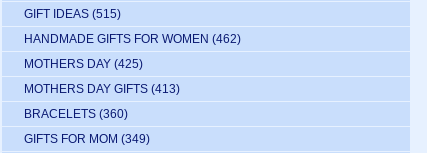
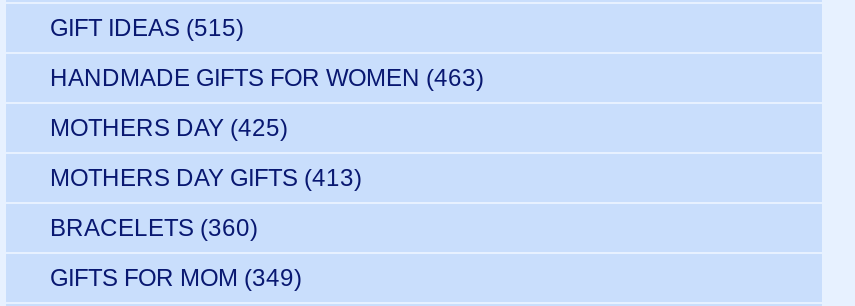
- HANDMADE GIFTS FOR WOMEN (462)
+ HANDMADE GIFTS FOR WOMEN (463)
